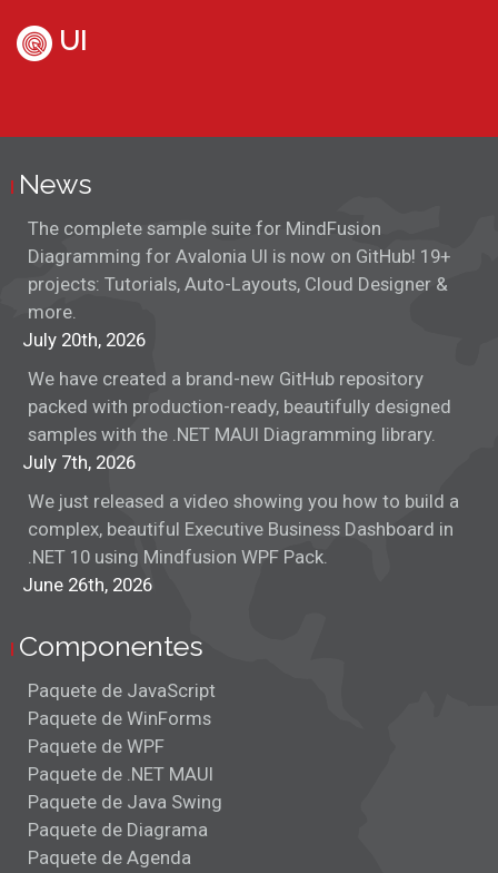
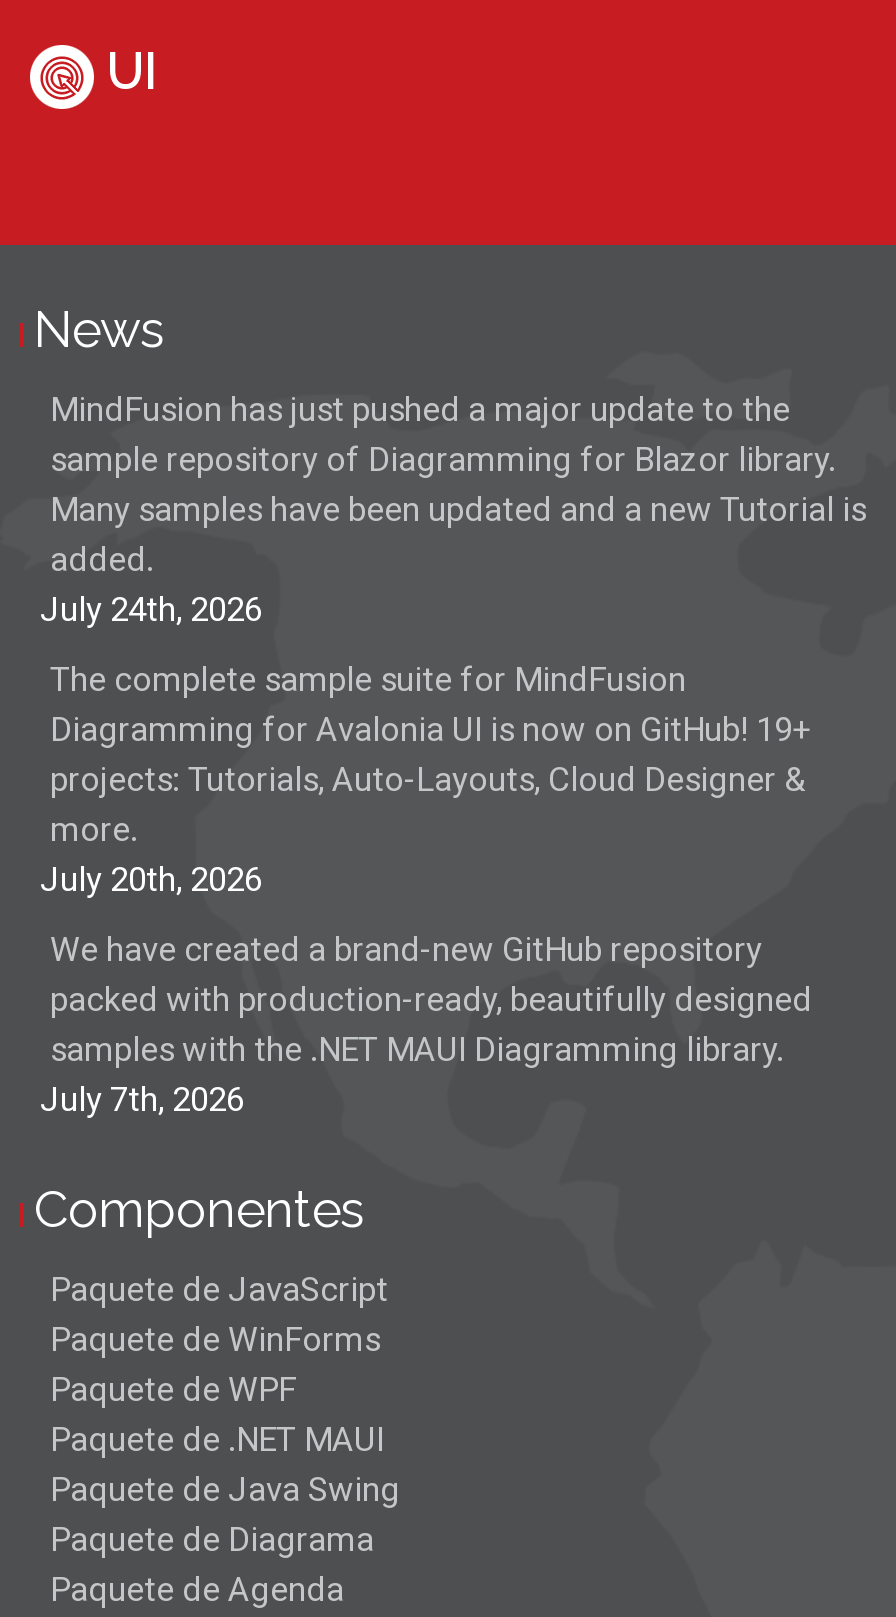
+ MindFusion has just pushed a major update to the
+ sample repository of Diagramming for Blazor library.
+ Many samples have been updated and a new Tutorial is
+ added.
+ July 24th, 2026

moved down: The complete sample suite for MindFusion | Diagramming for Avalonia UI is now on GitHub! 19+ | projects: Tutorials, Auto-Layouts, Cloud Designer & | ... | samples with the .NET MAUI Diagramming library. | July 7th, 2026

- We just released a video showing you how to build a
- complex, beautiful Executive Business Dashboard in
- .NET 10 using Mindfusion WPF Pack.
- June 26th, 2026
